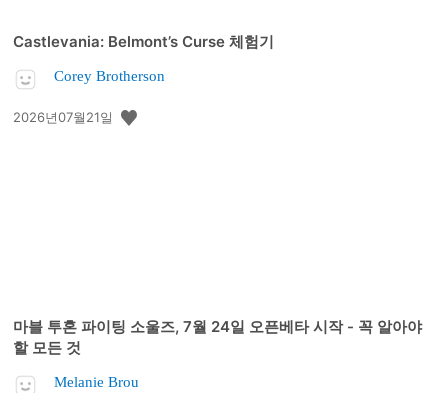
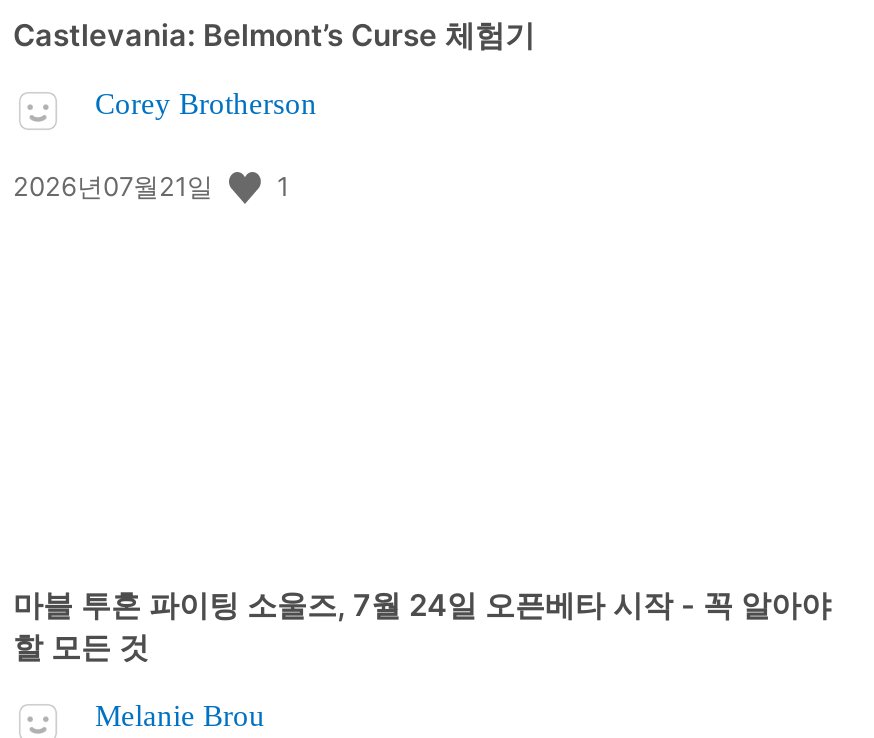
+ 1
